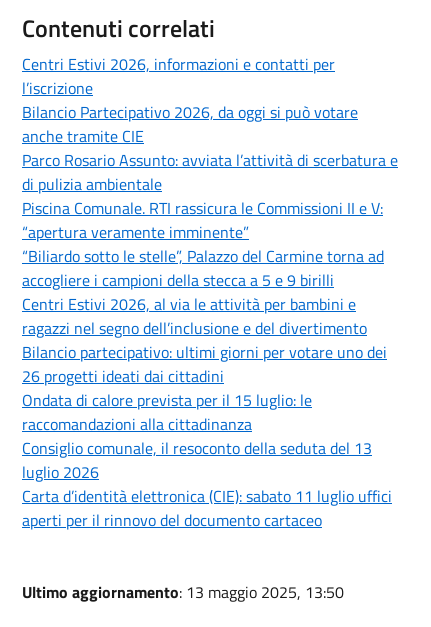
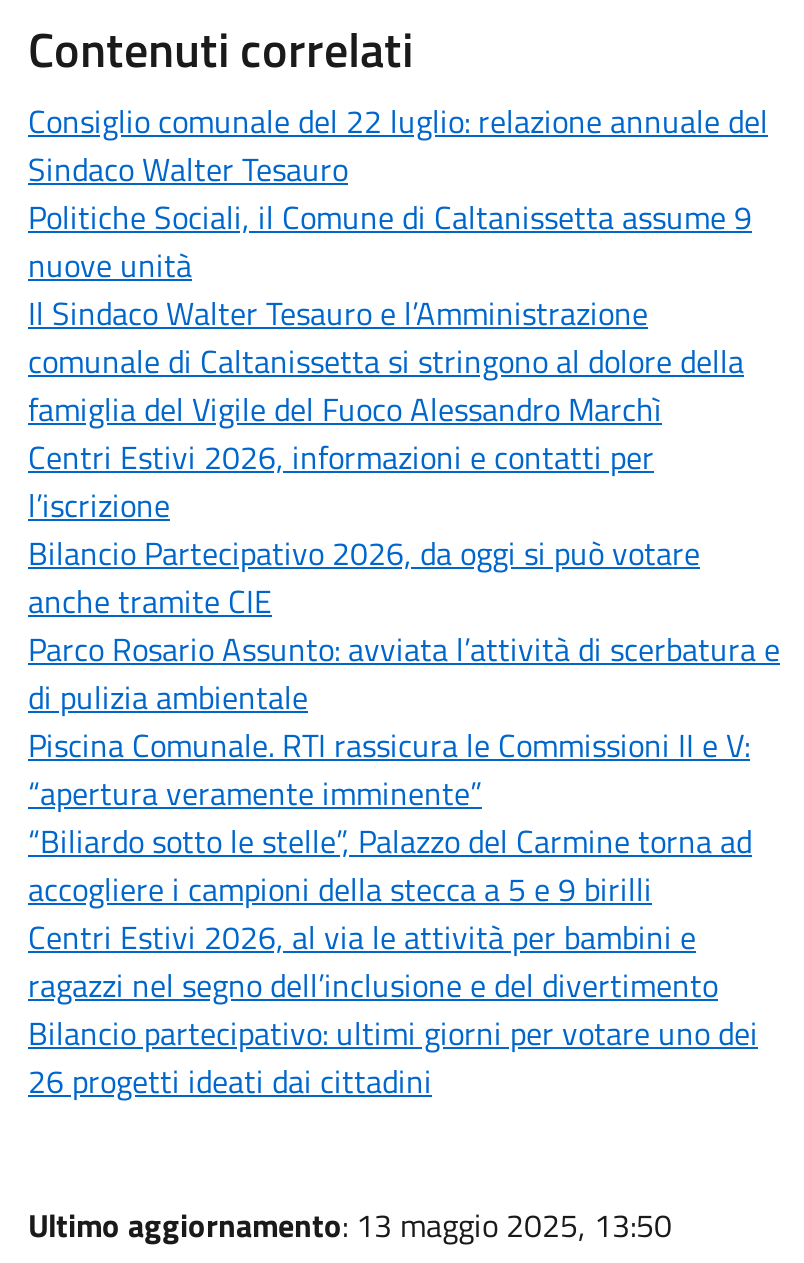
+ Consiglio comunale del 22 luglio: relazione annuale del
+ Sindaco Walter Tesauro
+ Politiche Sociali, il Comune di Caltanissetta assume 9
+ nuove unità
+ Il Sindaco Walter Tesauro e l’Amministrazione
+ comunale di Caltanissetta si stringono al dolore della
+ famiglia del Vigile del Fuoco Alessandro Marchì

moved down: Centri Estivi 2026, informazioni e contatti per | l’iscrizione | Bilancio Partecipativo 2026, da oggi si può votare | ... | Bilancio partecipativo: ultimi giorni per votare uno dei | 26 progetti ideati dai cittadini

- Ondata di calore prevista per il 15 luglio: le
- raccomandazioni alla cittadinanza
- Consiglio comunale, il resoconto della seduta del 13
- luglio 2026
- Carta d’identità elettronica (CIE): sabato 11 luglio uffici
- aperti per il rinnovo del documento cartaceo
